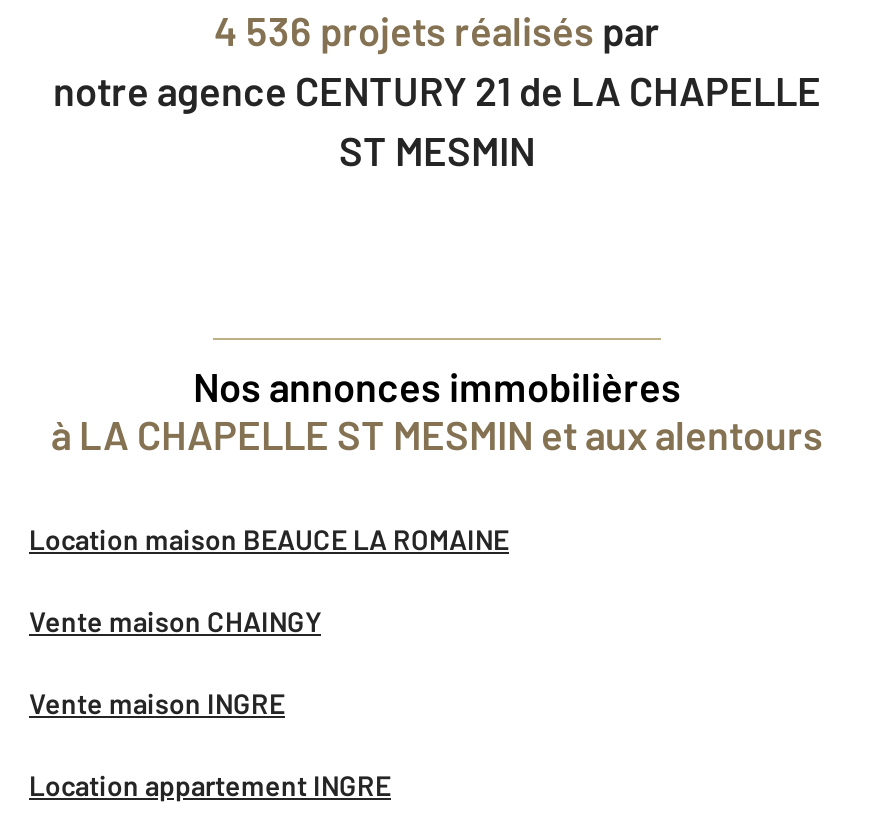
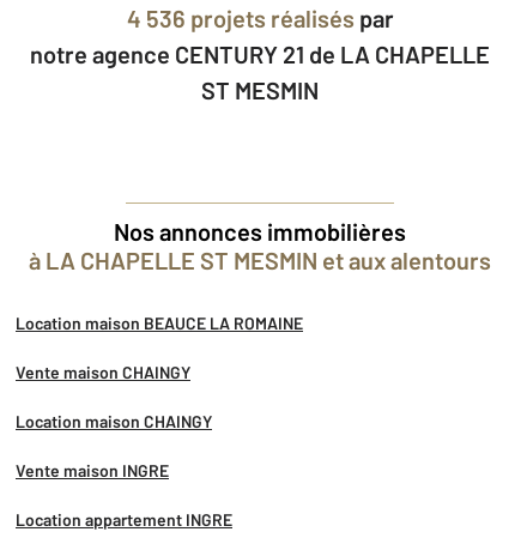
+ Location maison CHAINGY
